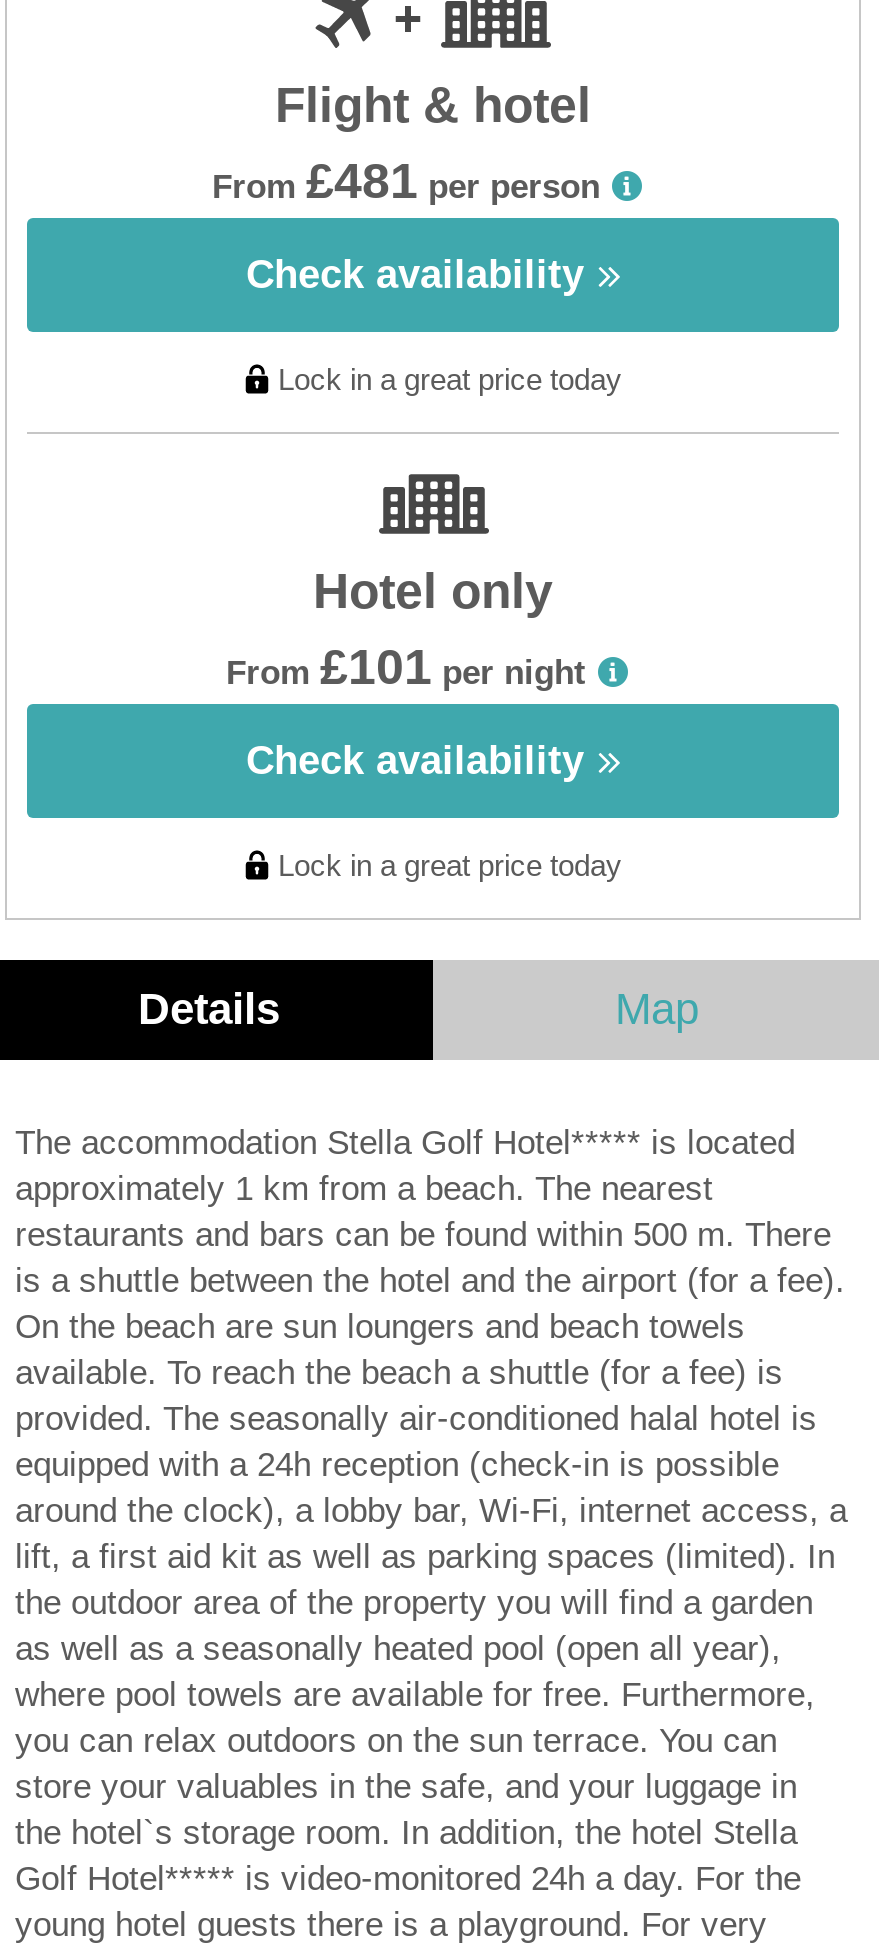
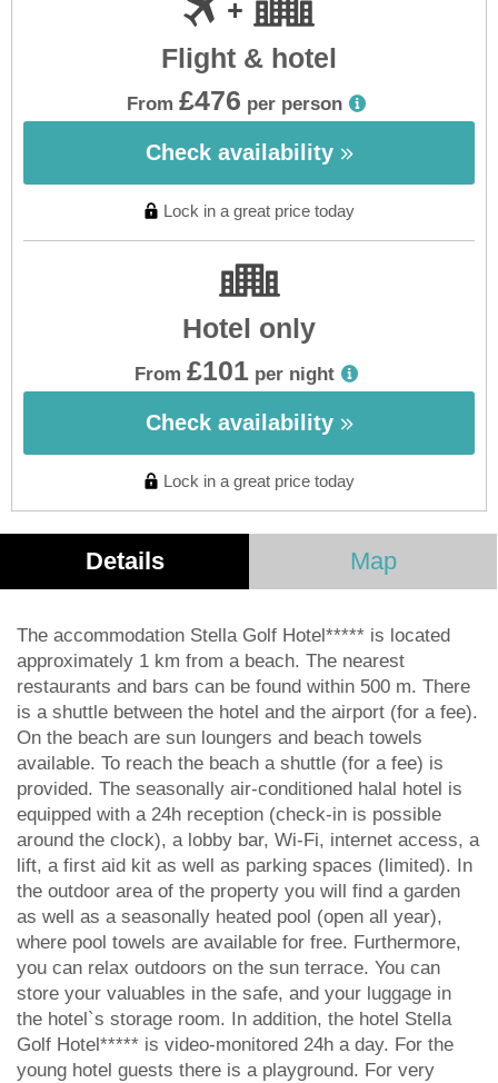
- From £481 per person
+ From £476 per person
